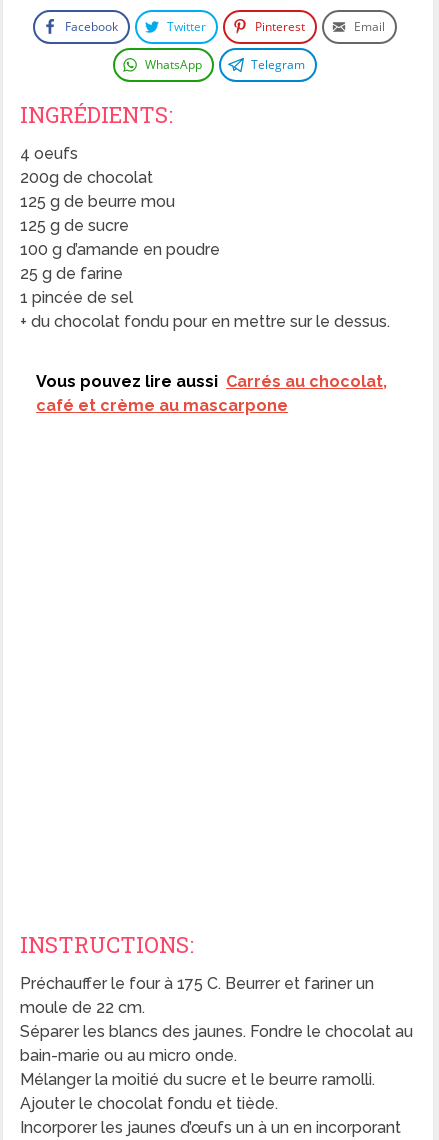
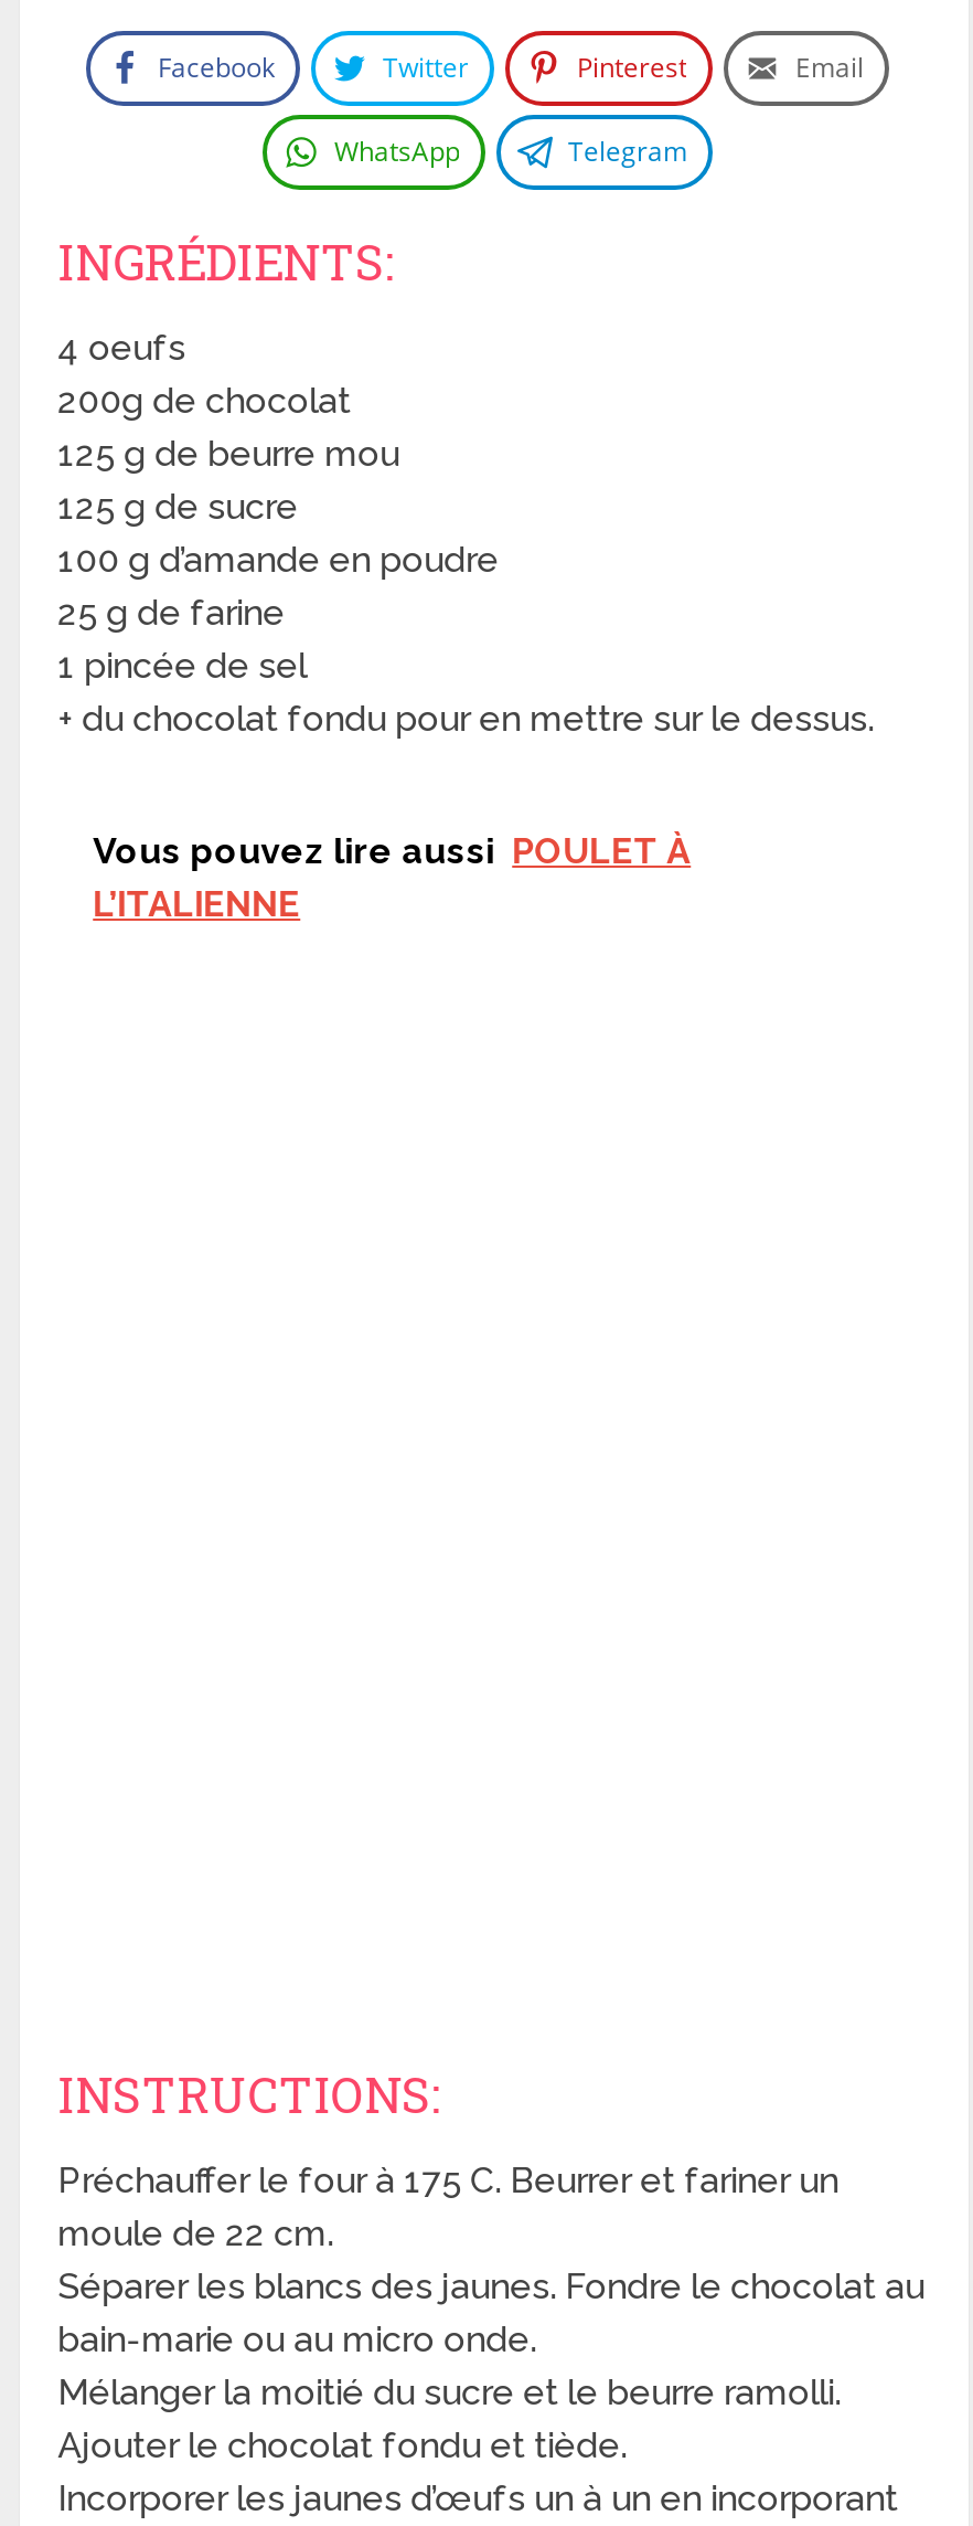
- Vous pouvez lire aussi Carrés au chocolat,
- café et crème au mascarpone
+ Vous pouvez lire aussi POULET À
+ L’ITALIENNE
